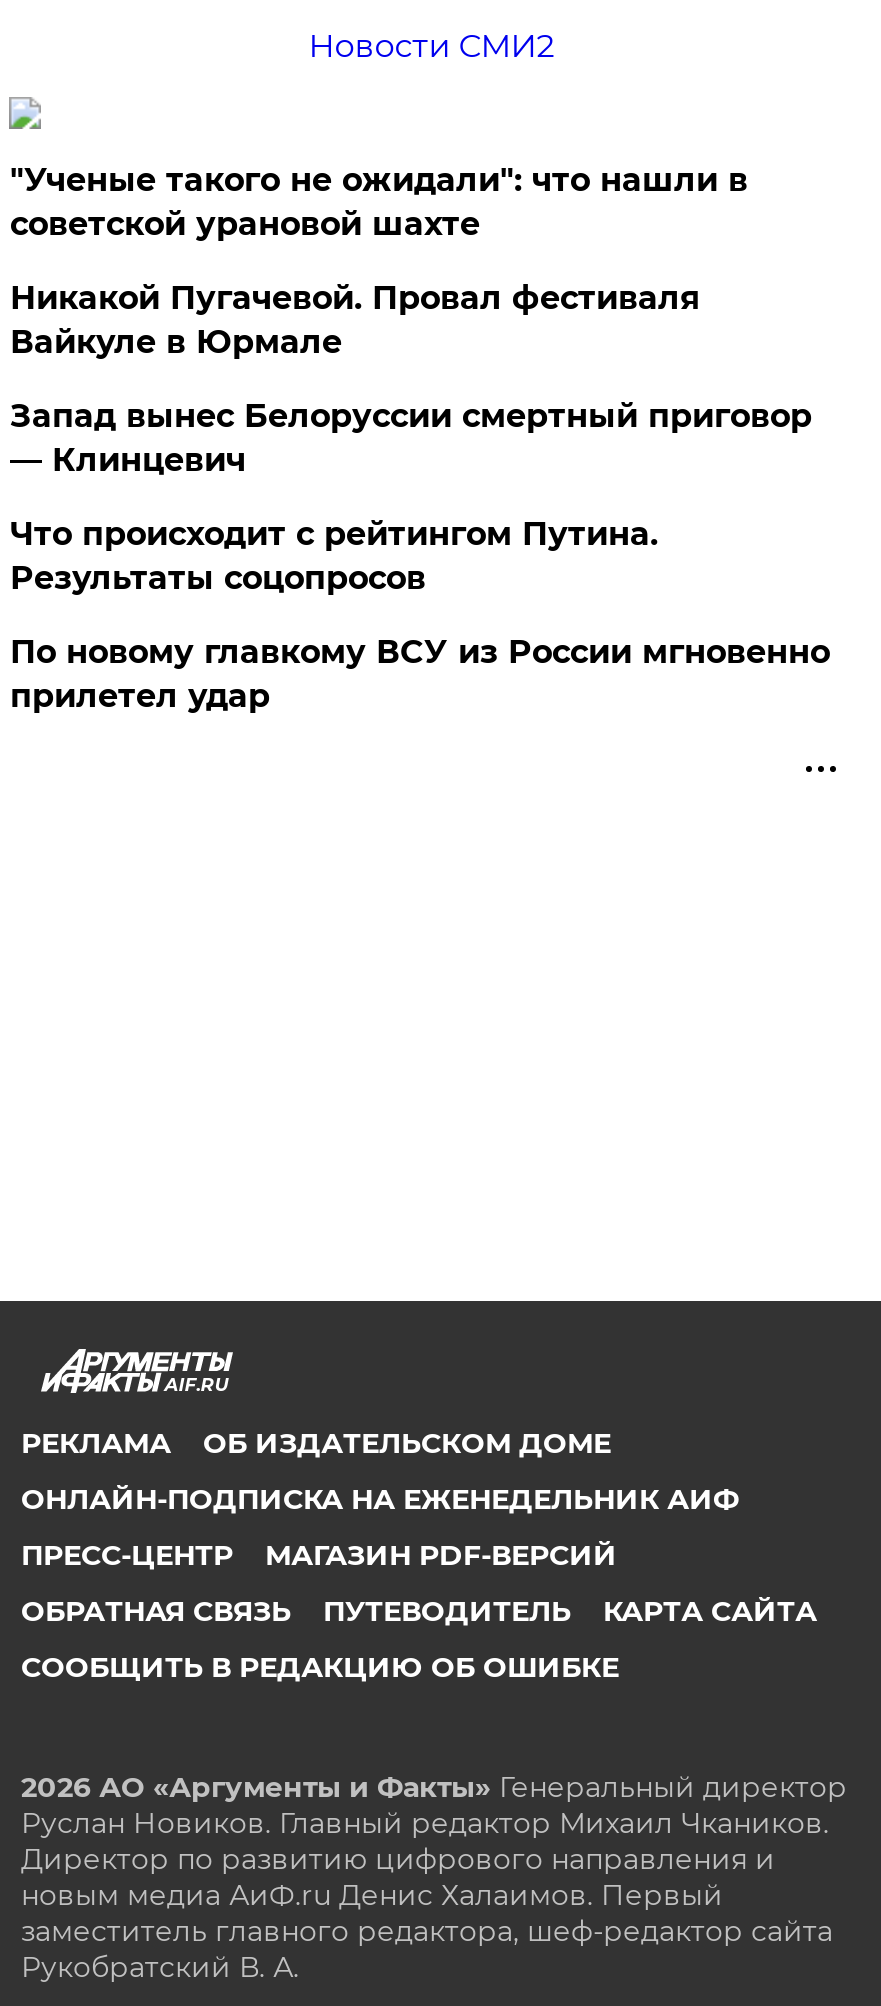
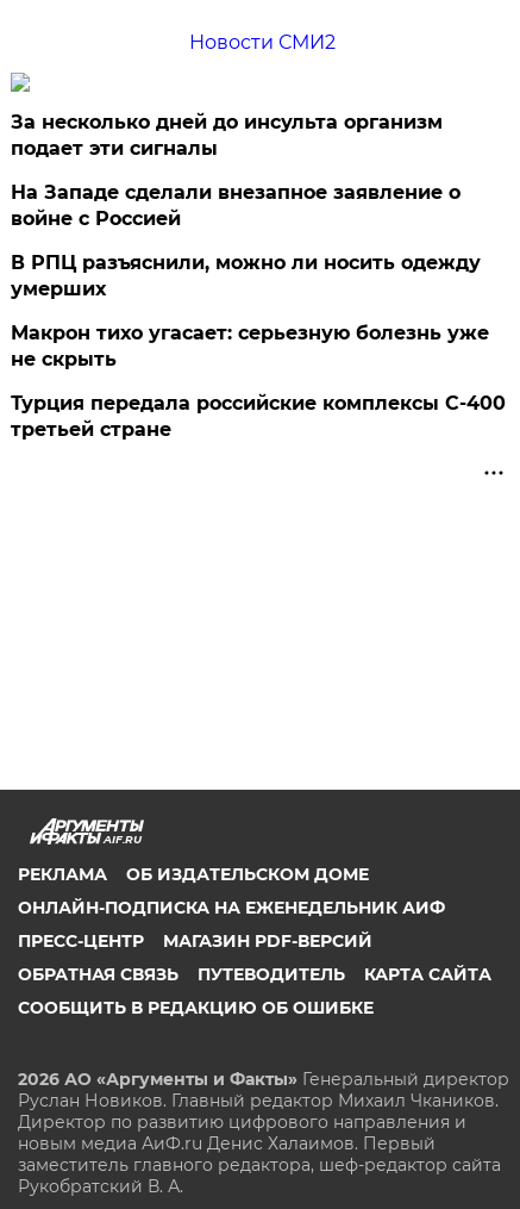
- "Ученые такого не ожидали": что нашли в
- советской урановой шахте
+ За несколько дней до инсульта организм
+ подает эти сигналы

- Никакой Пугачевой. Провал фестиваля
- Вайкуле в Юрмале
+ На Западе сделали внезапное заявление о
+ войне с Россией

- Запад вынес Белоруссии смертный приговор
- — Клинцевич
+ В РПЦ разъяснили, можно ли носить одежду
+ умерших

- Что происходит с рейтингом Путина.
- Результаты соцопросов
+ Макрон тихо угасает: серьезную болезнь уже
+ не скрыть

- По новому главкому ВСУ из России мгновенно
- прилетел удар
+ Турция передала российские комплексы С-400
+ третьей стране
